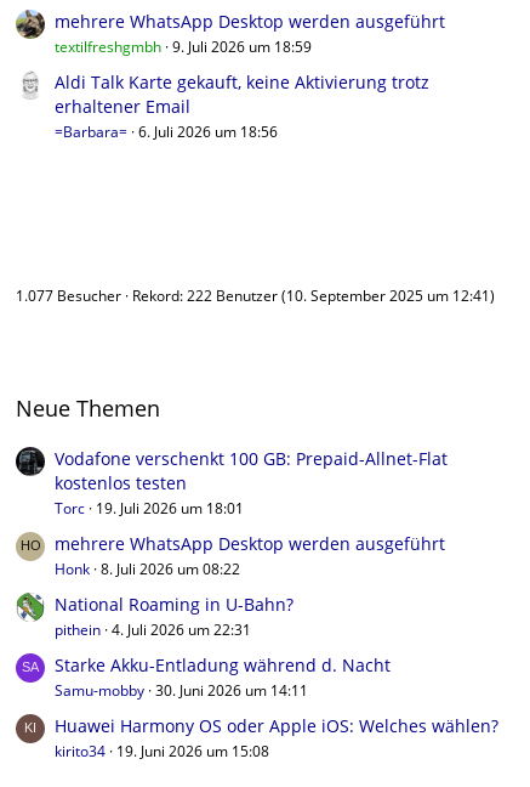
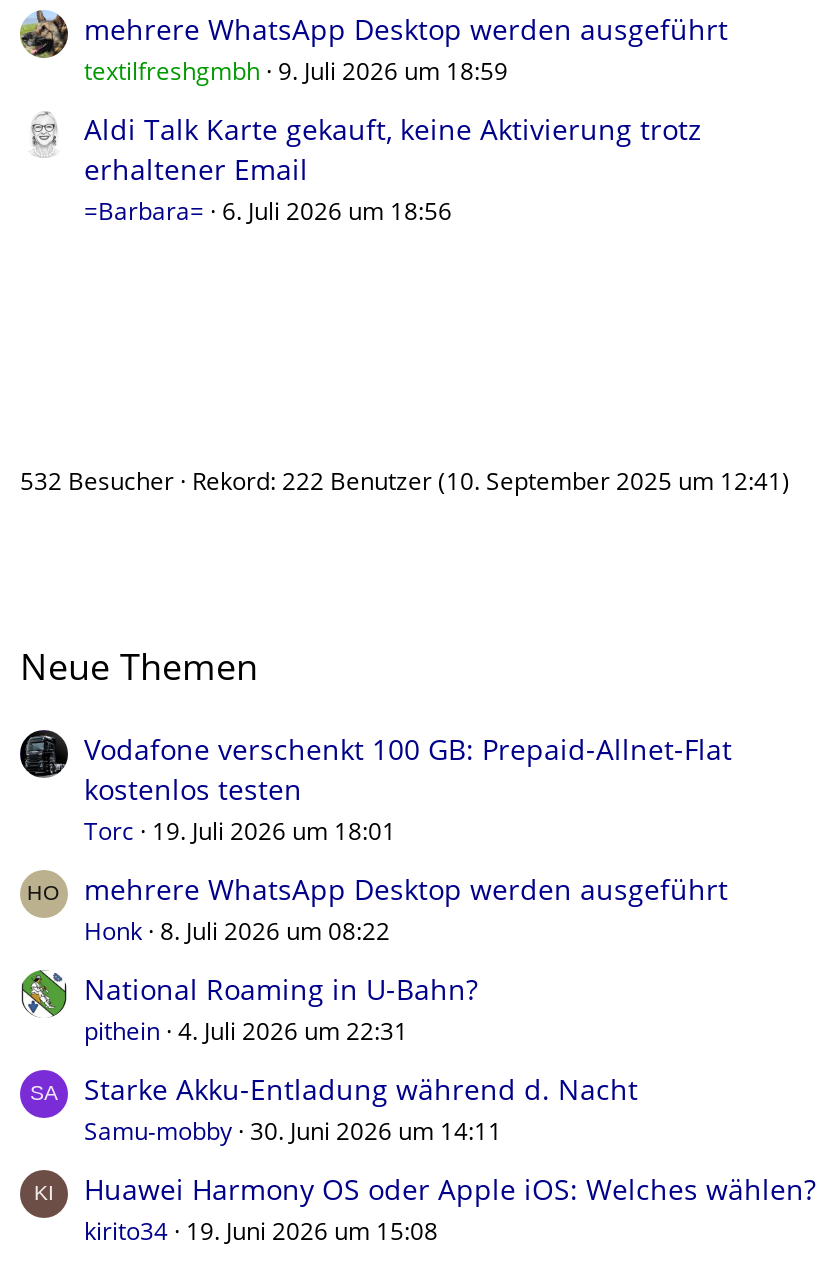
- 1.077 Besucher Rekord: 222 Benutzer (10. September 2025 um 12:41)
+ 532 Besucher Rekord: 222 Benutzer (10. September 2025 um 12:41)
